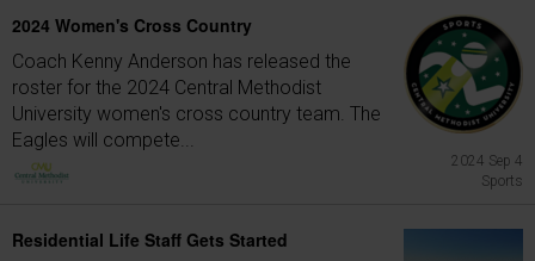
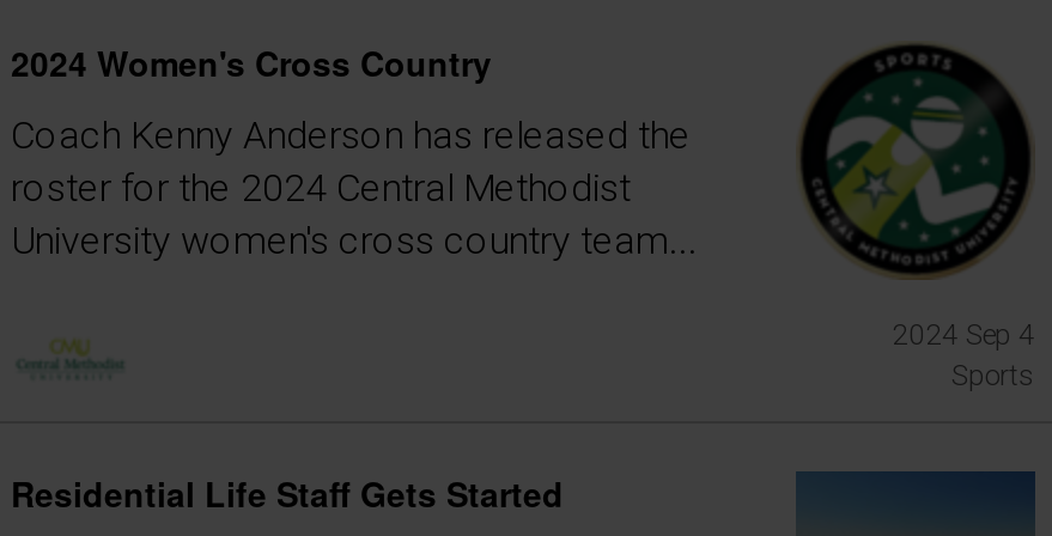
- University women's cross country team. The
- Eagles will compete...
+ University women's cross country team...
